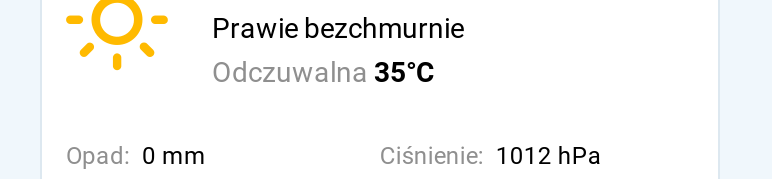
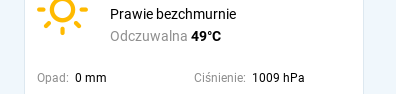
- Odczuwalna 35°C
+ Odczuwalna 49°C

- Ciśnienie: 1012 hPa
+ Ciśnienie: 1009 hPa
